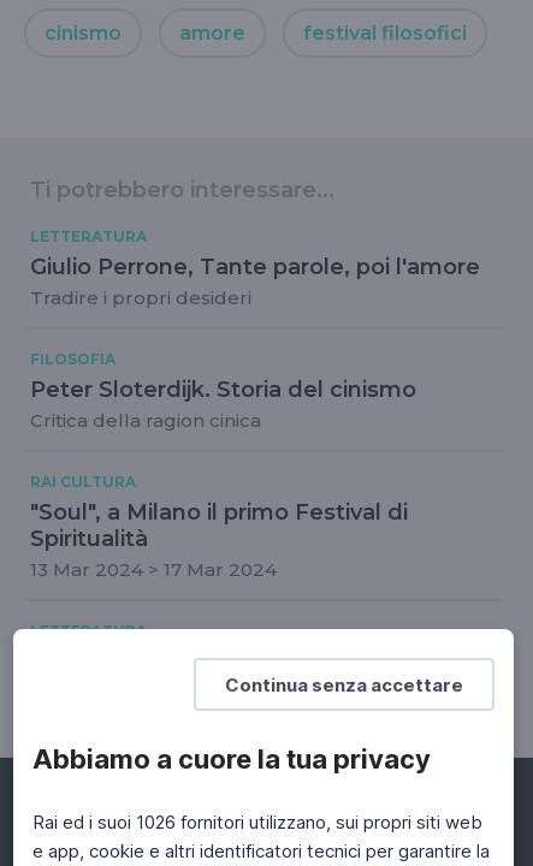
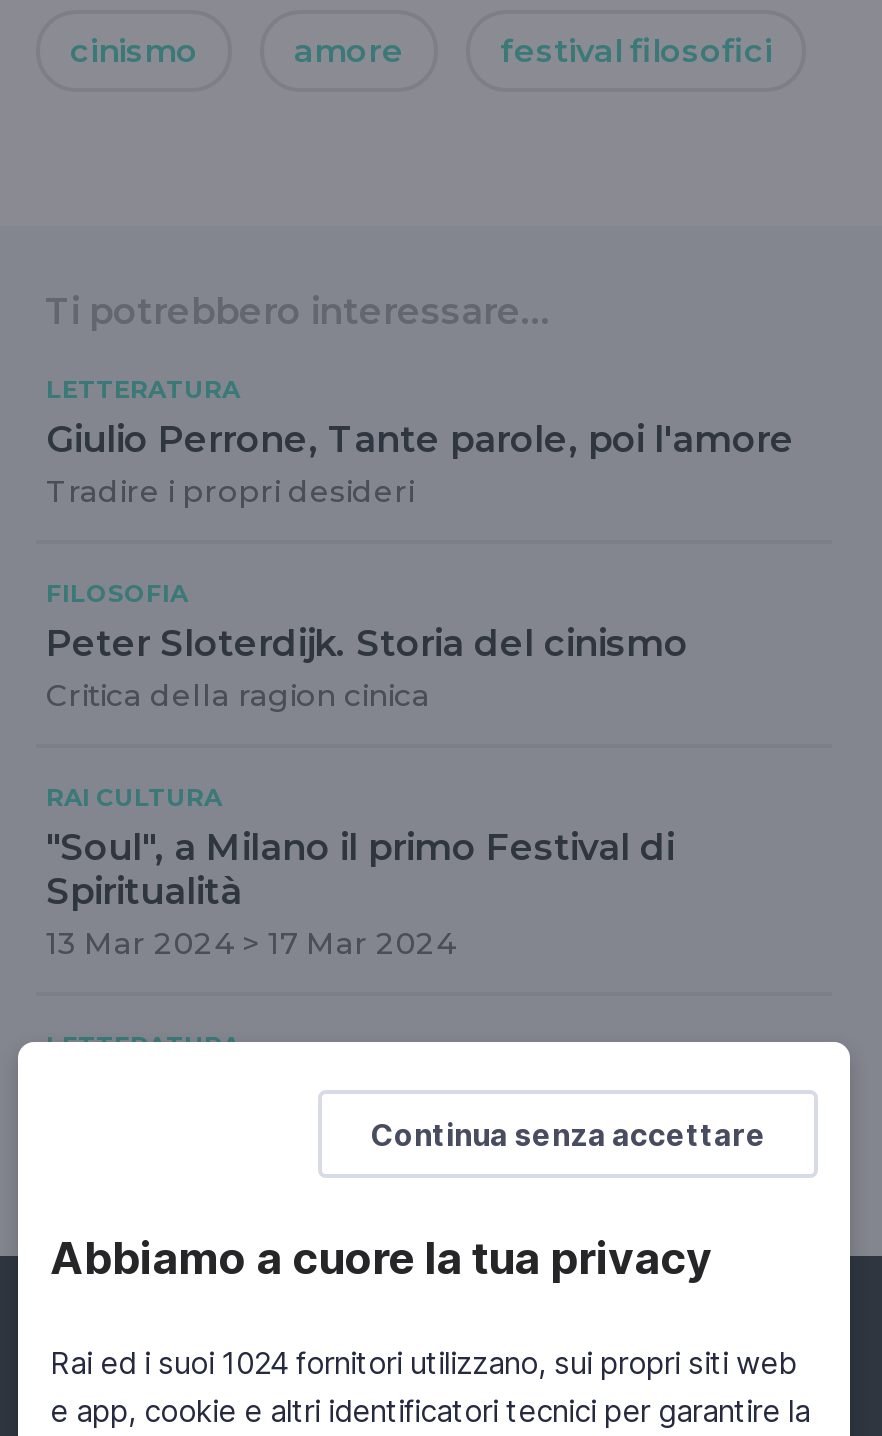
- Rai ed i suoi 1026 fornitori utilizzano, sui propri siti web
+ Rai ed i suoi 1024 fornitori utilizzano, sui propri siti web
